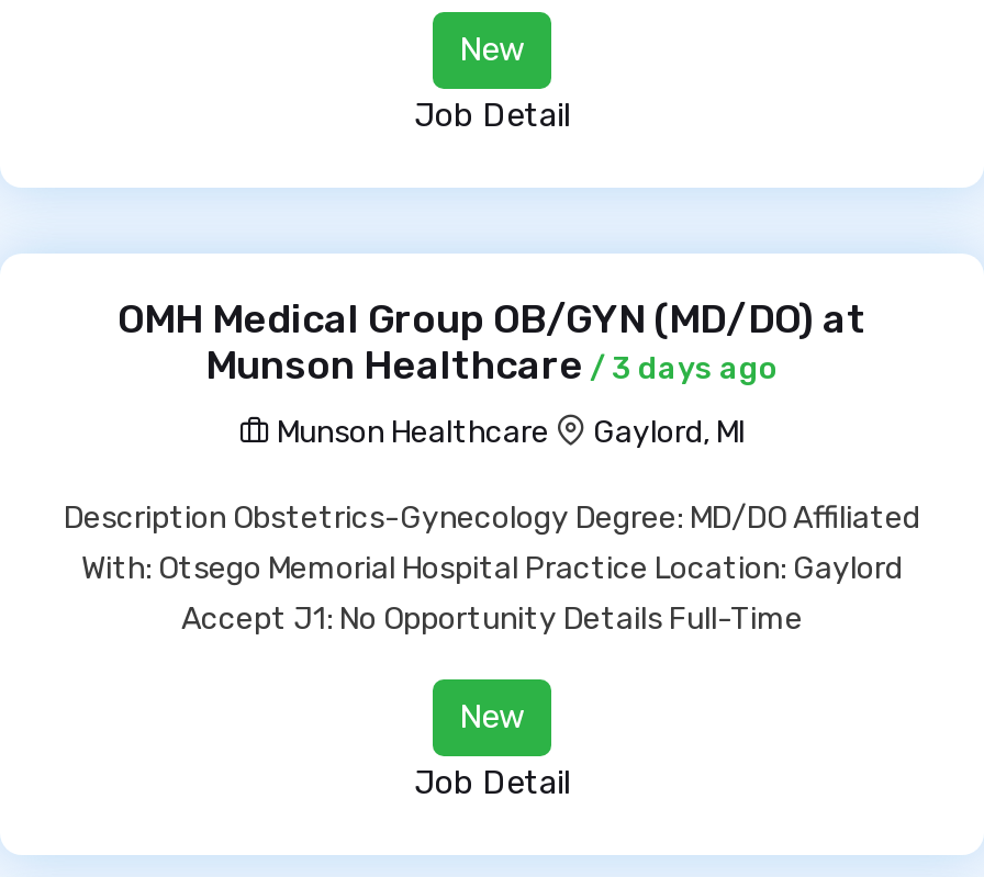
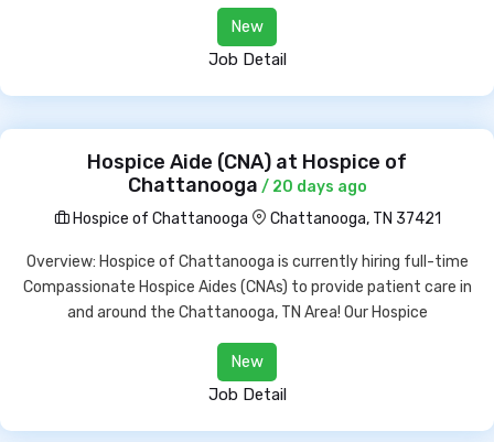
- OMH Medical Group OB/GYN (MD/DO) at
- Munson Healthcare / 3 days ago
+ Hospice Aide (CNA) at Hospice of
+ Chattanooga / 20 days ago

- Munson Healthcare
- Gaylord, MI
+ Hospice of Chattanooga
+ Chattanooga, TN 37421

- Description Obstetrics-Gynecology Degree: MD/DO Affiliated
- With: Otsego Memorial Hospital Practice Location: Gaylord
- Accept J1: No Opportunity Details Full-Time
+ Overview: Hospice of Chattanooga is currently hiring full-time
+ Compassionate Hospice Aides (CNAs) to provide patient care in
+ and around the Chattanooga, TN Area! Our Hospice
